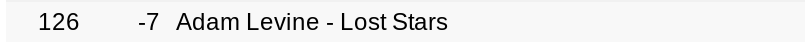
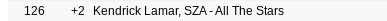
- -7 Adam Levine - Lost Stars
+ +2 Kendrick Lamar, SZA - All The Stars
